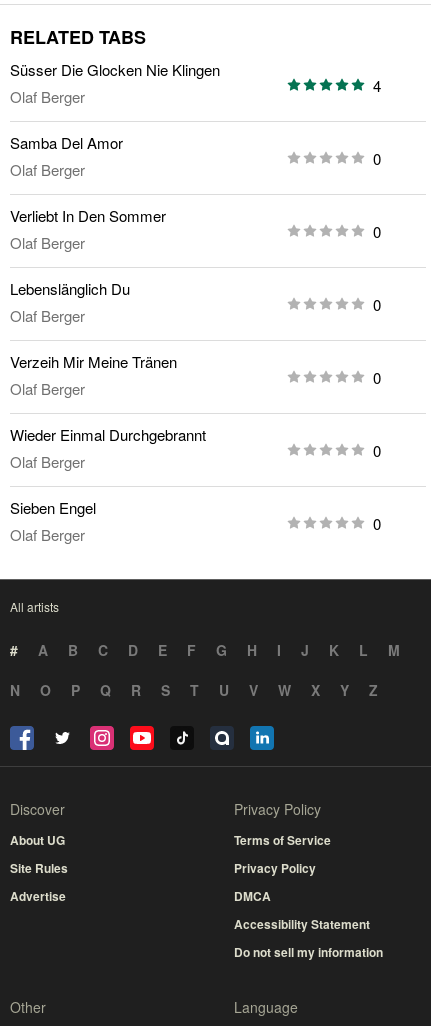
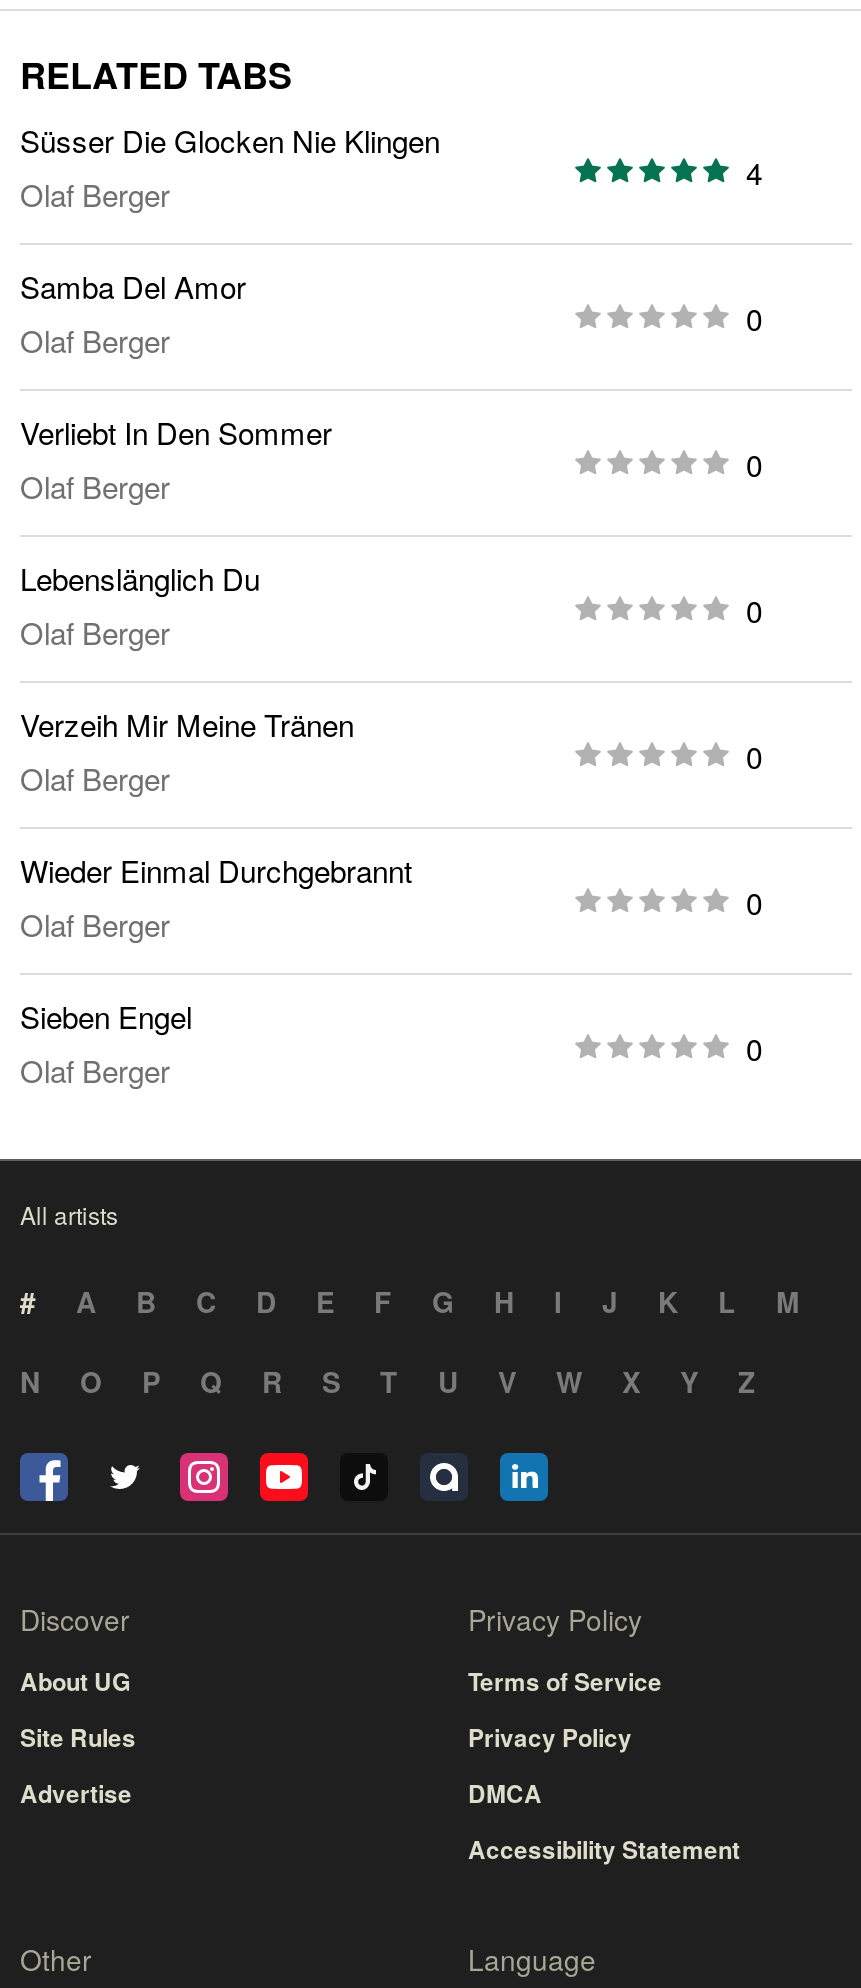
- Do not sell my information
